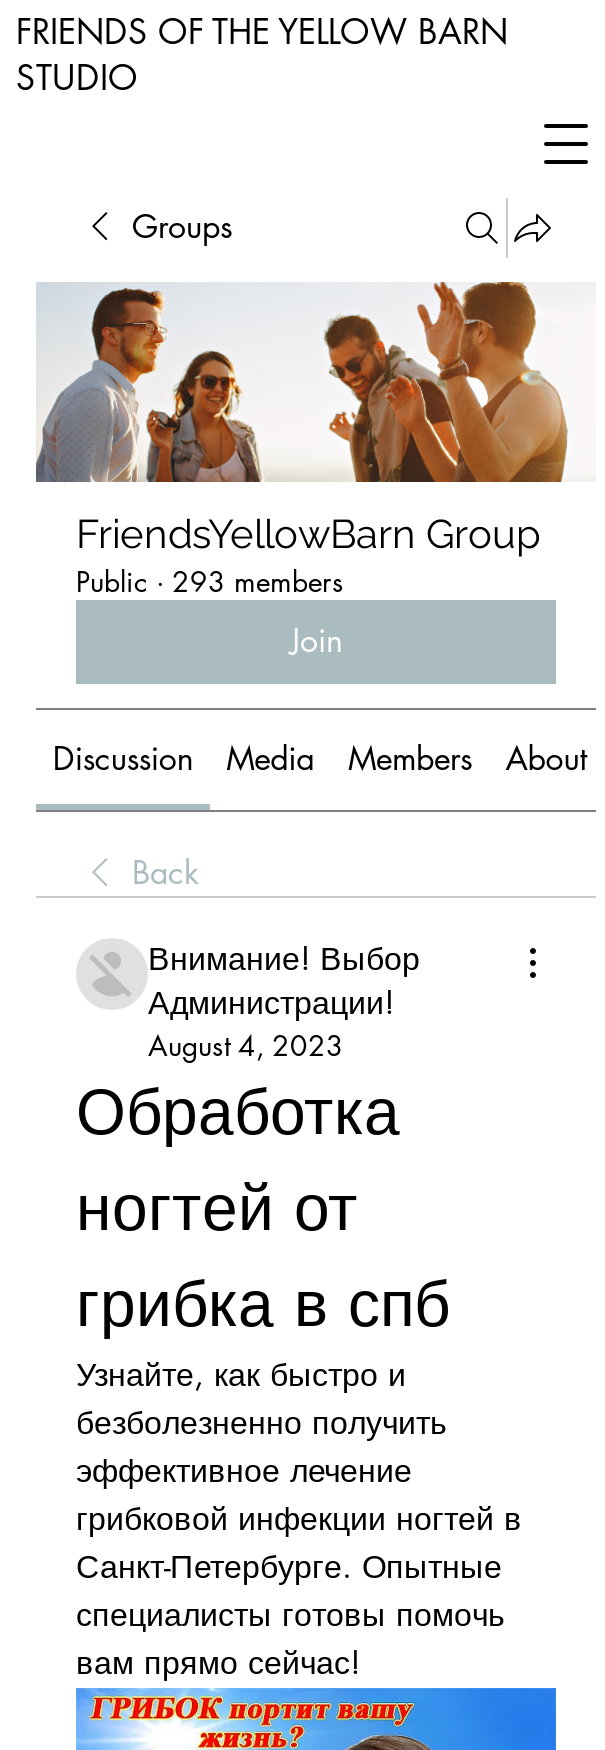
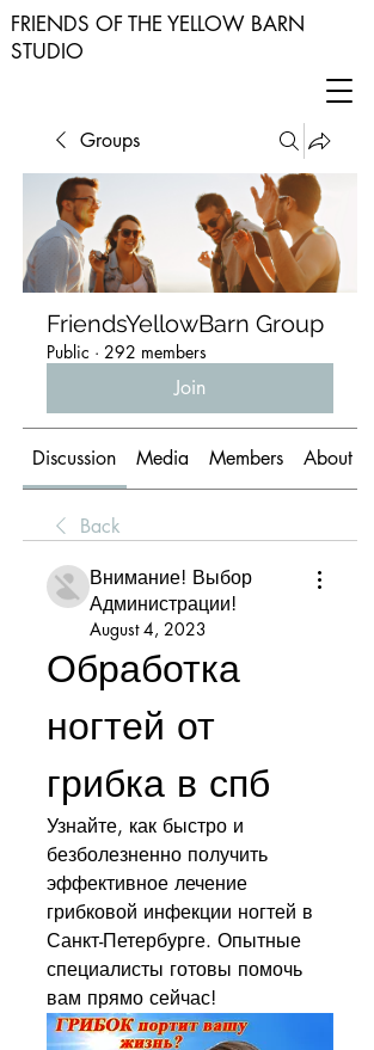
- Public · 293 members
+ Public · 292 members
